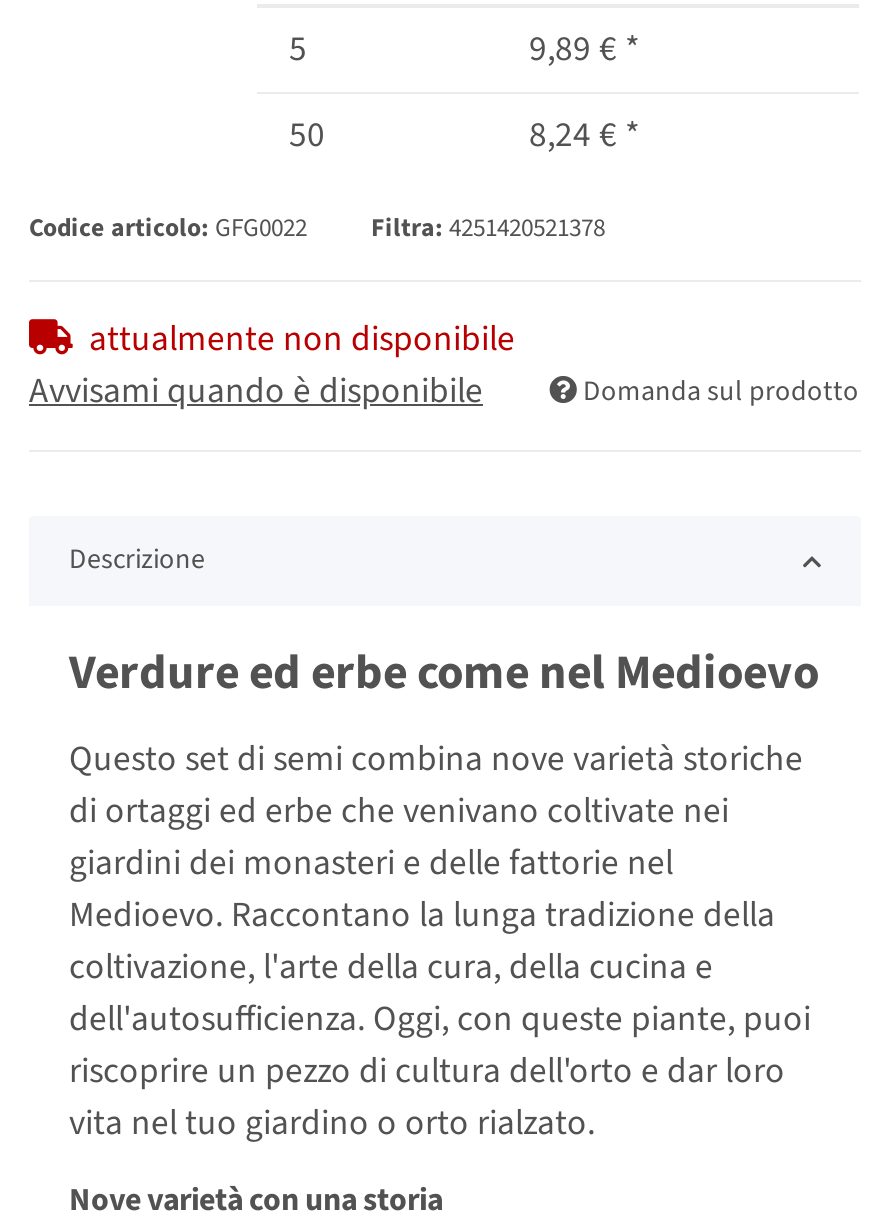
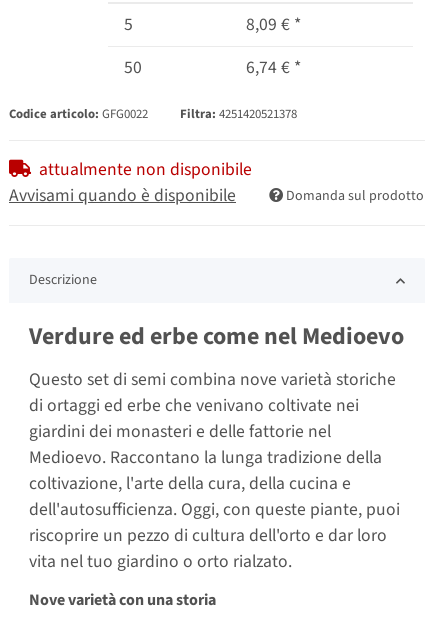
- 9,89 € *
+ 8,09 € *

- 8,24 € *
+ 6,74 € *
